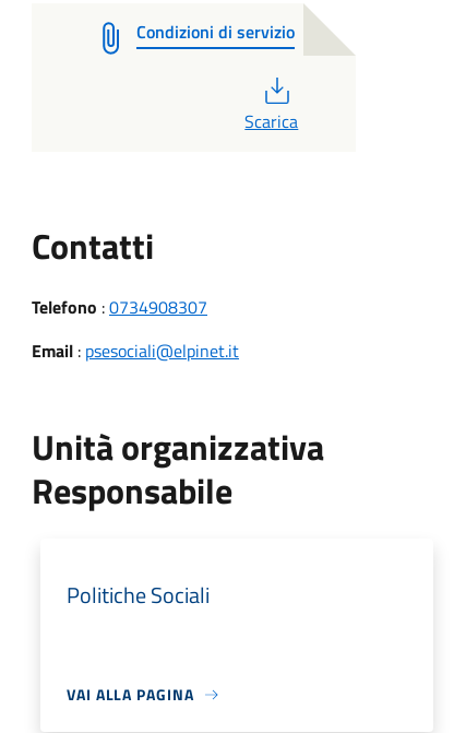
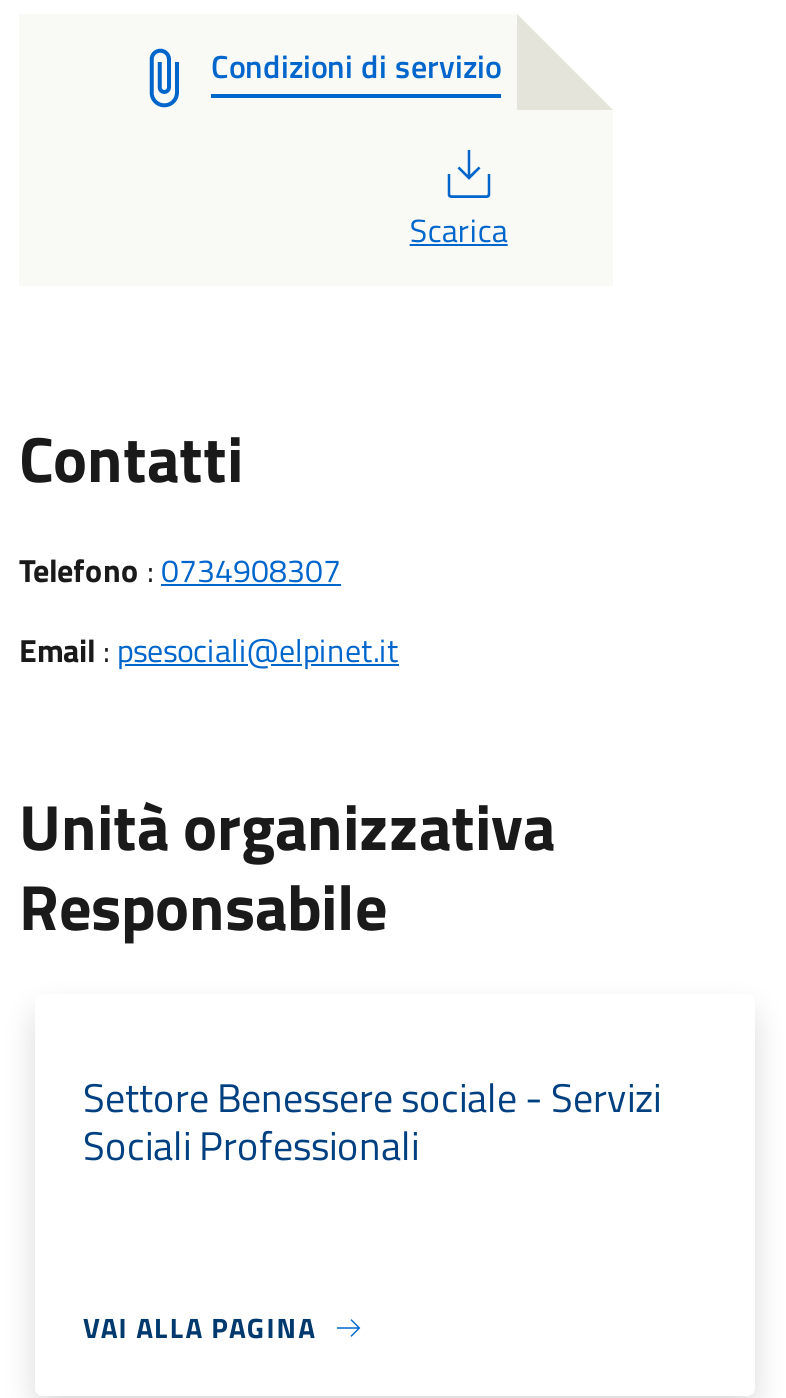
- Politiche Sociali
+ Settore Benessere sociale - Servizi
+ Sociali Professionali
